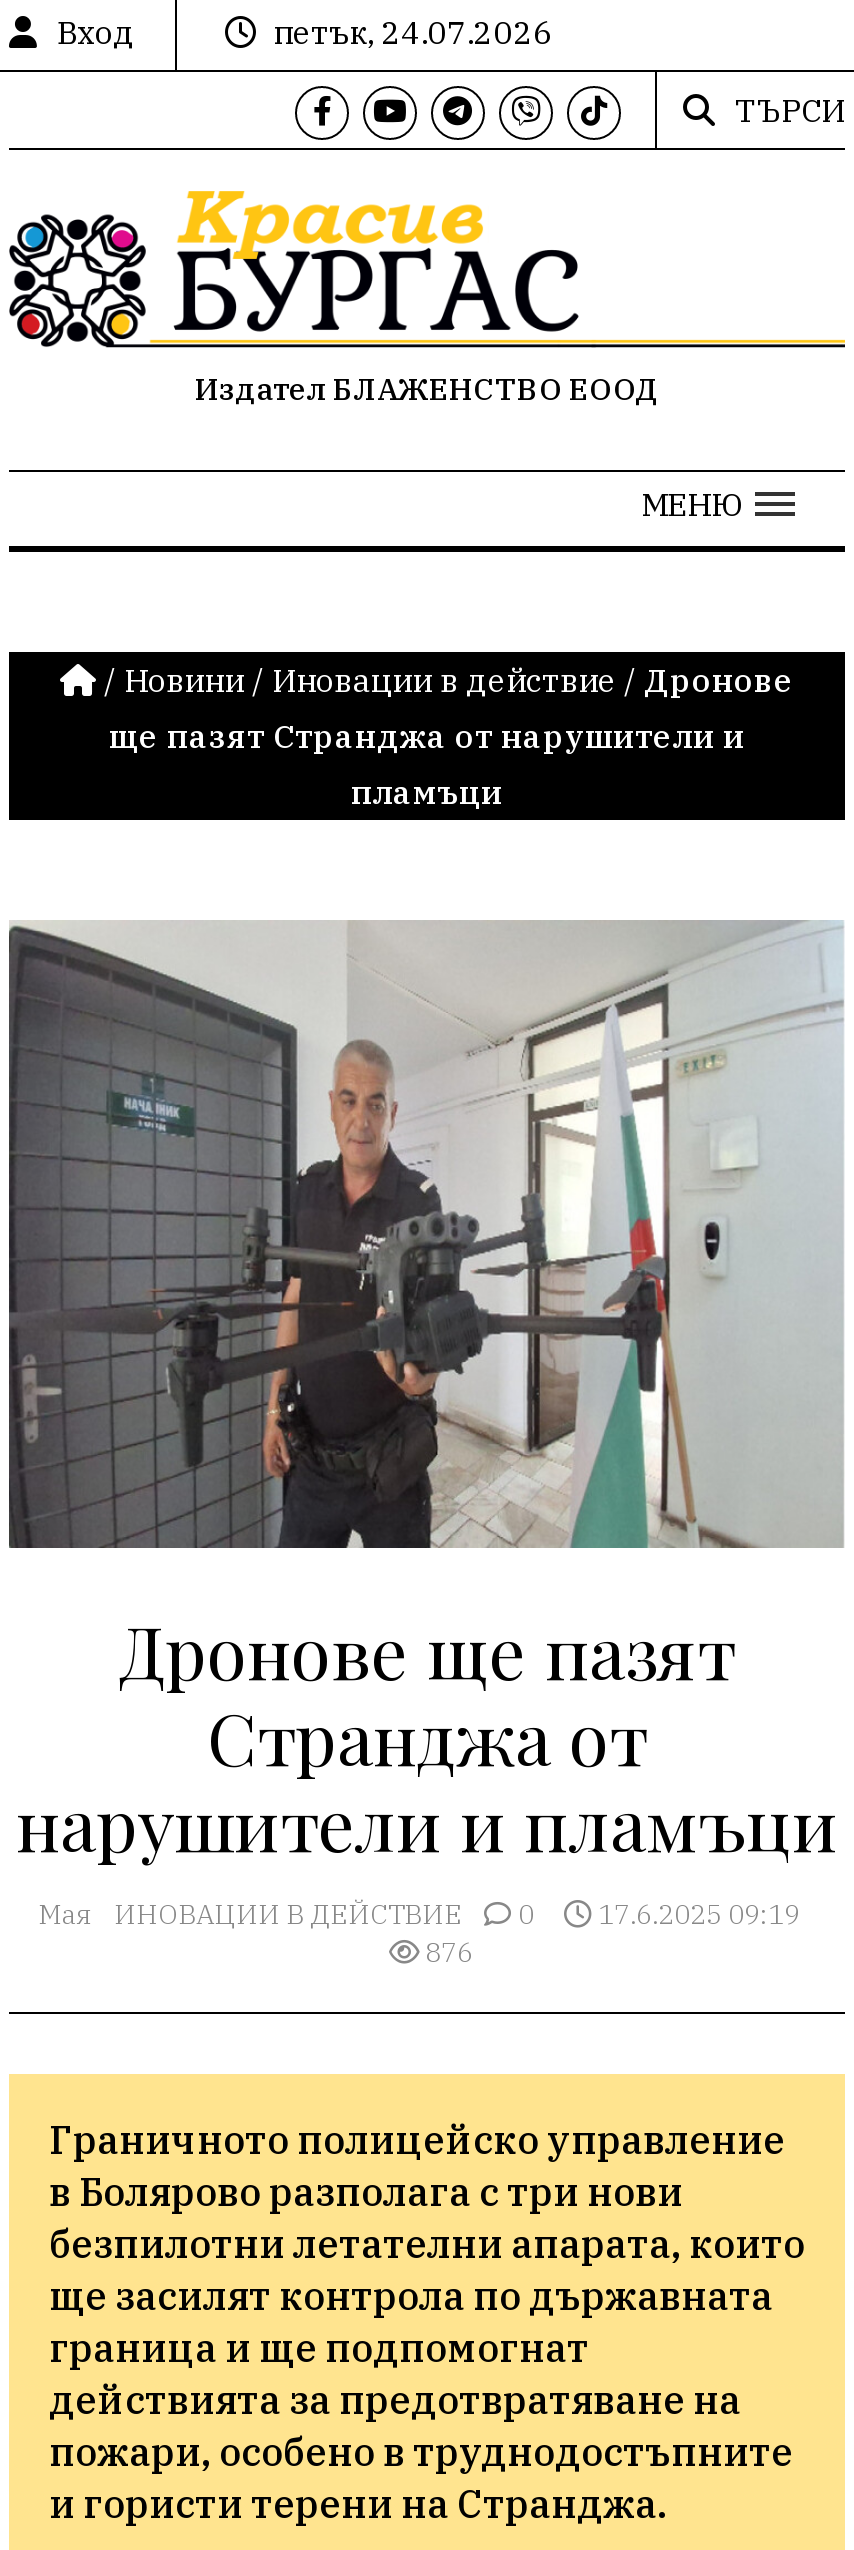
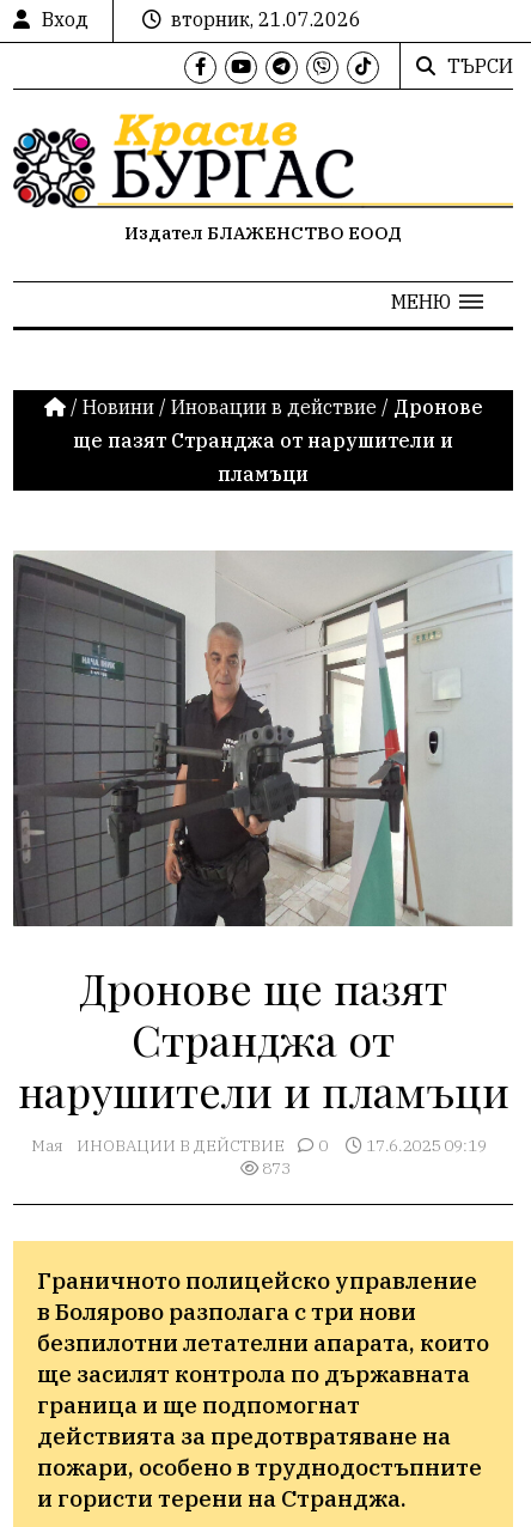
- петък, 24.07.2026
+ вторник, 21.07.2026

- 876
+ 873
